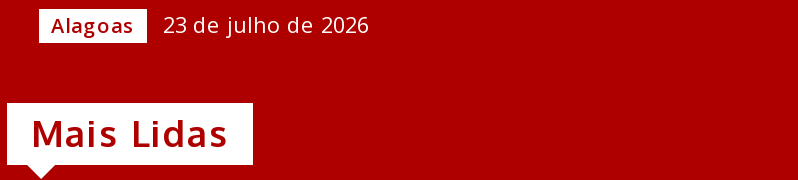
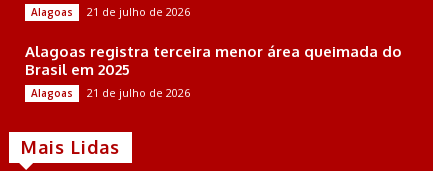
- 23 de julho de 2026
+ 21 de julho de 2026
+ Alagoas registra terceira menor área queimada do
+ Brasil em 2025
+ Alagoas
+ 21 de julho de 2026
